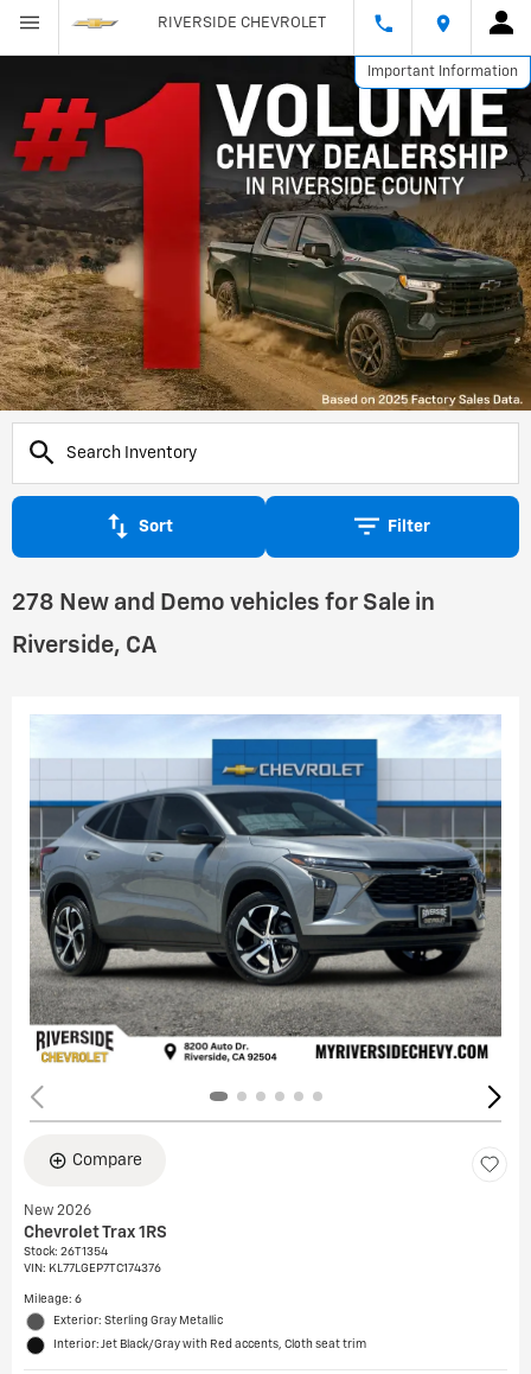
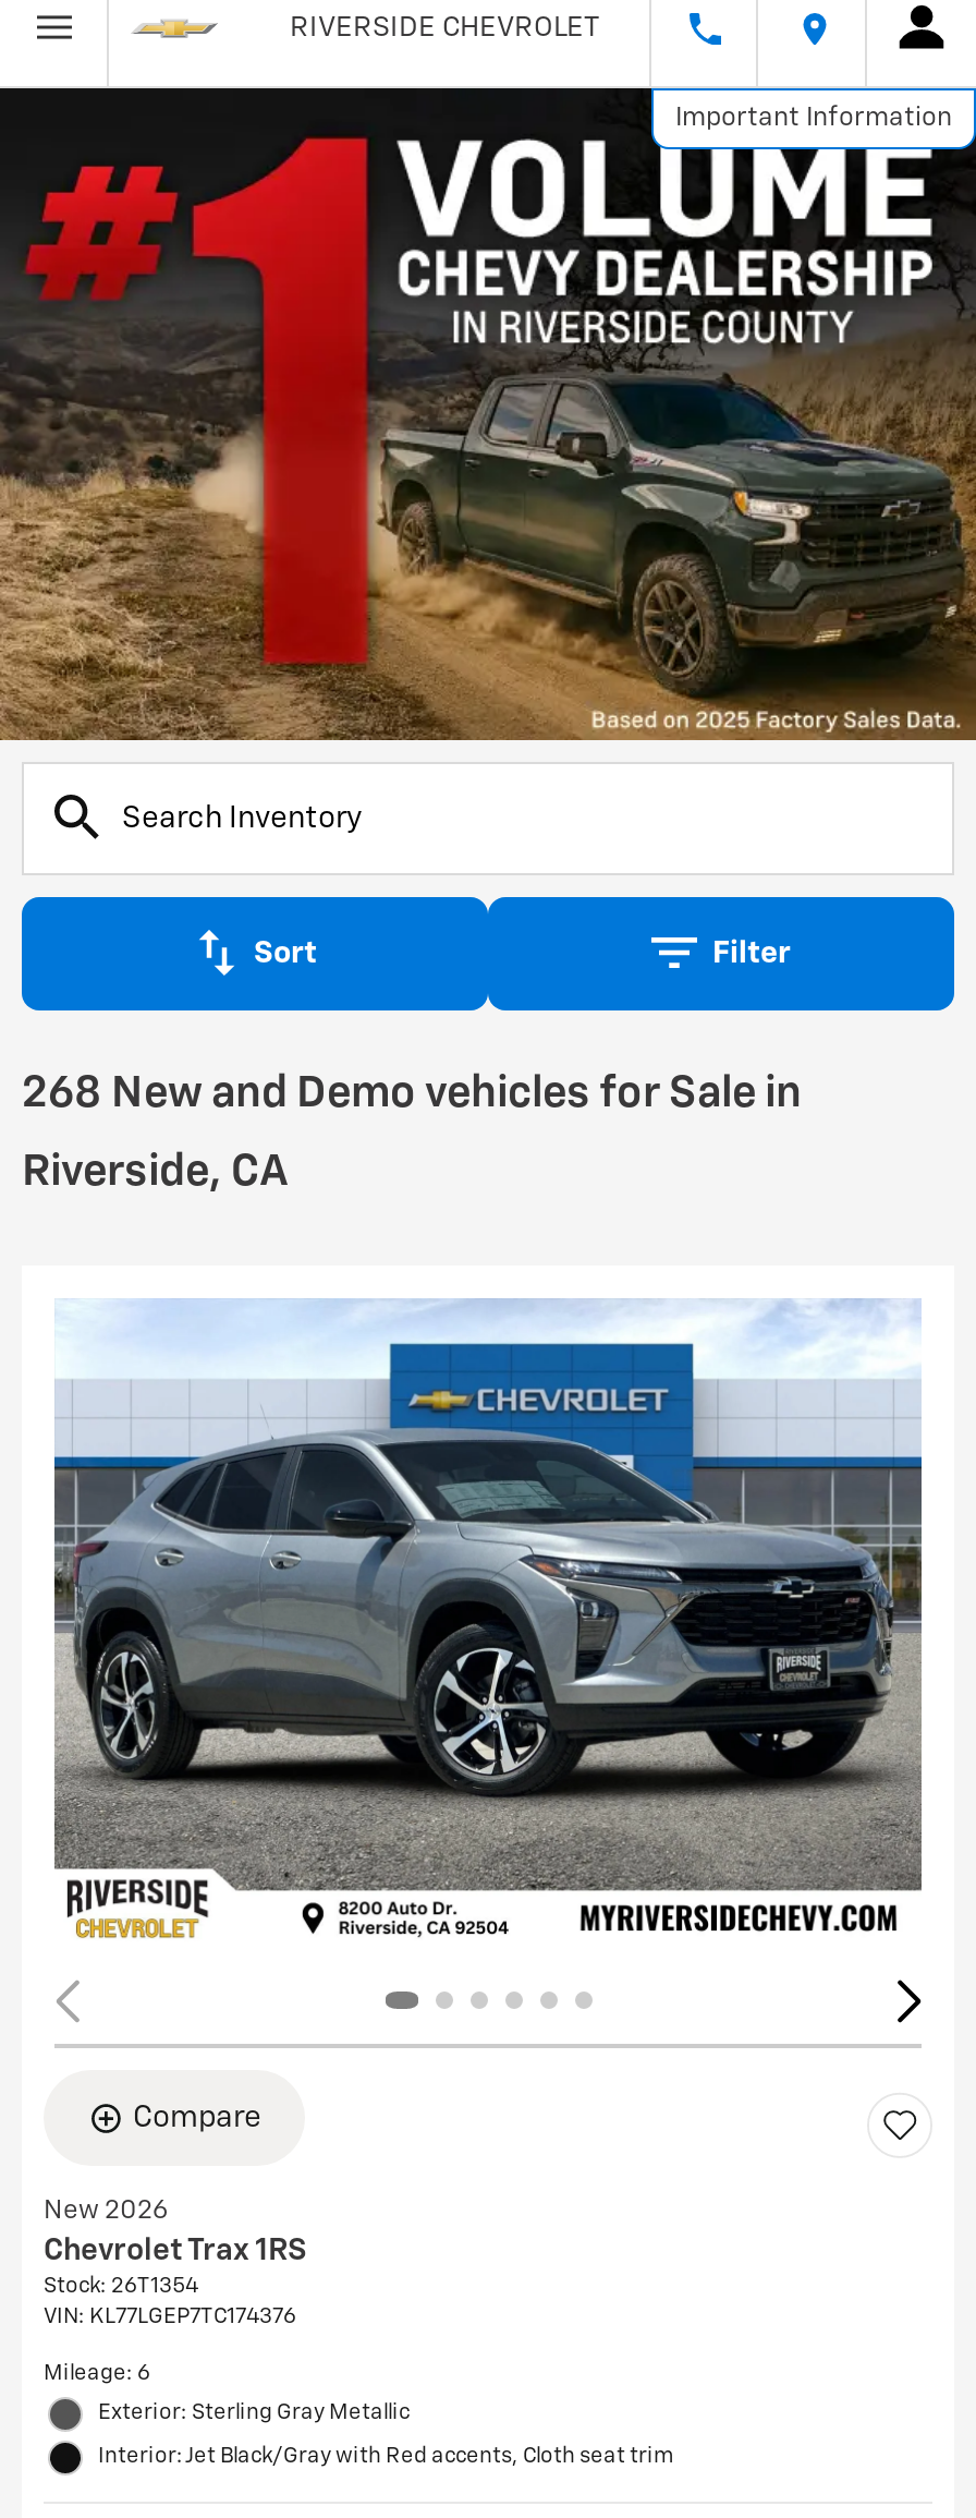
- 278 New and Demo vehicles for Sale in
+ 268 New and Demo vehicles for Sale in
